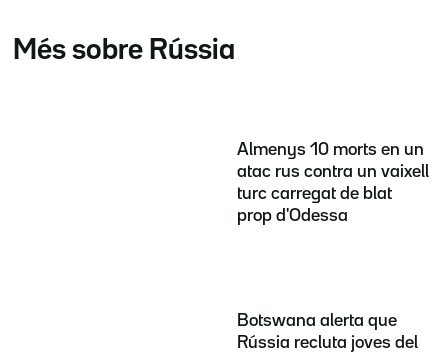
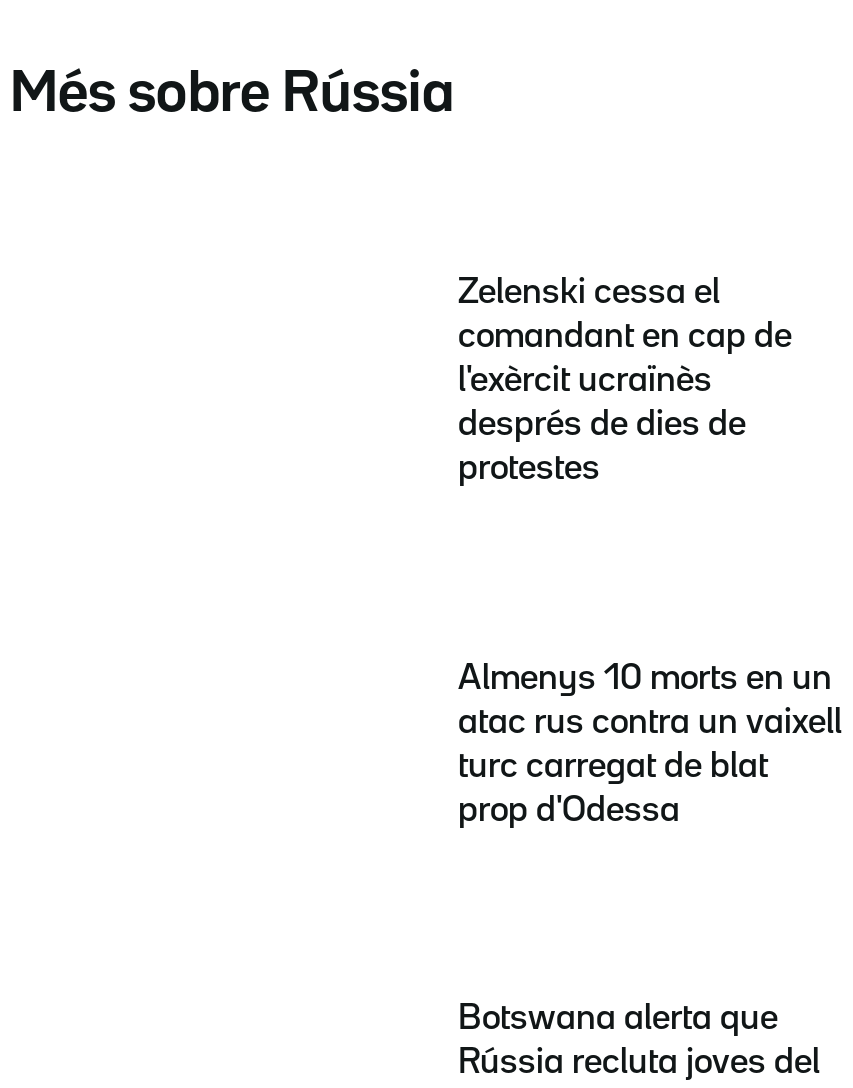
+ Zelenski cessa el
+ comandant en cap de
+ l'exèrcit ucraïnès
+ després de dies de
+ protestes
